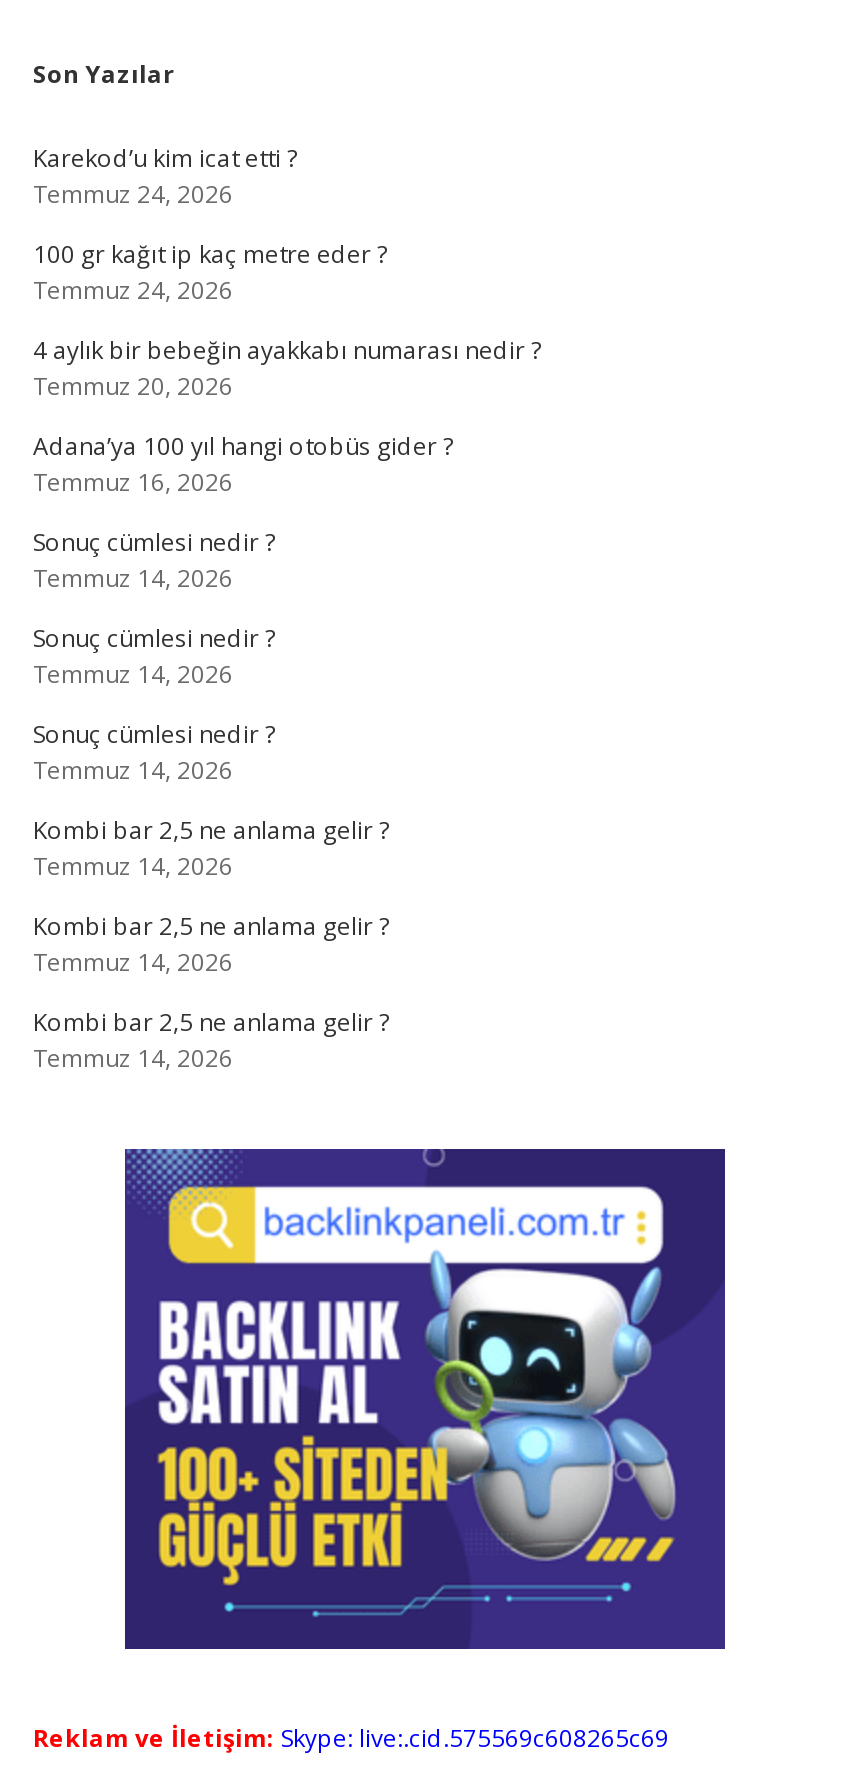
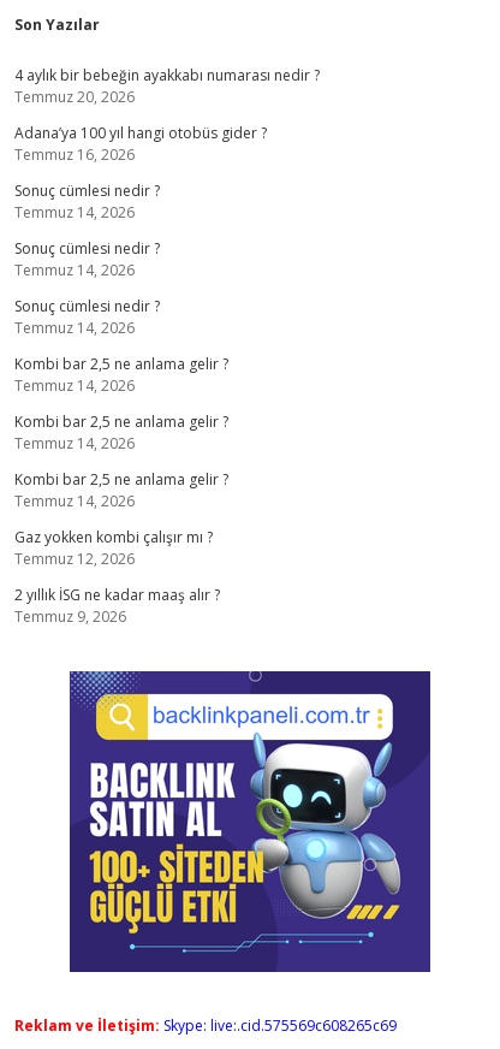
- Karekod’u kim icat etti ?
- Temmuz 24, 2026
- 100 gr kağıt ip kaç metre eder ?
- Temmuz 24, 2026

moved up: 4 aylık bir bebeğin ayakkabı numarası nedir ? | Temmuz 20, 2026 | Adana’ya 100 yıl hangi otobüs gider ? | ... | Kombi bar 2,5 ne anlama gelir ? | Temmuz 14, 2026

+ Gaz yokken kombi çalışır mı ?
+ Temmuz 12, 2026
+ 2 yıllık İSG ne kadar maaş alır ?
+ Temmuz 9, 2026
